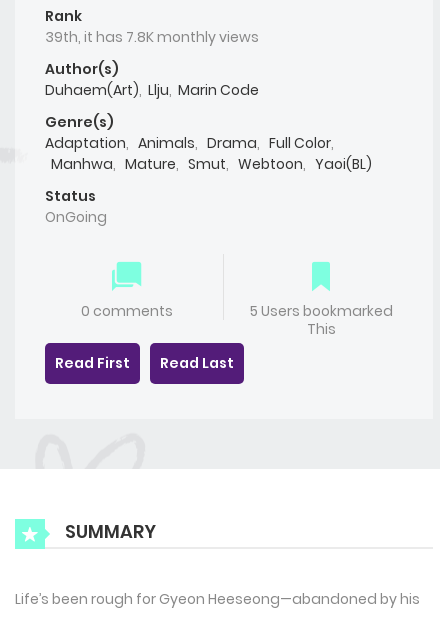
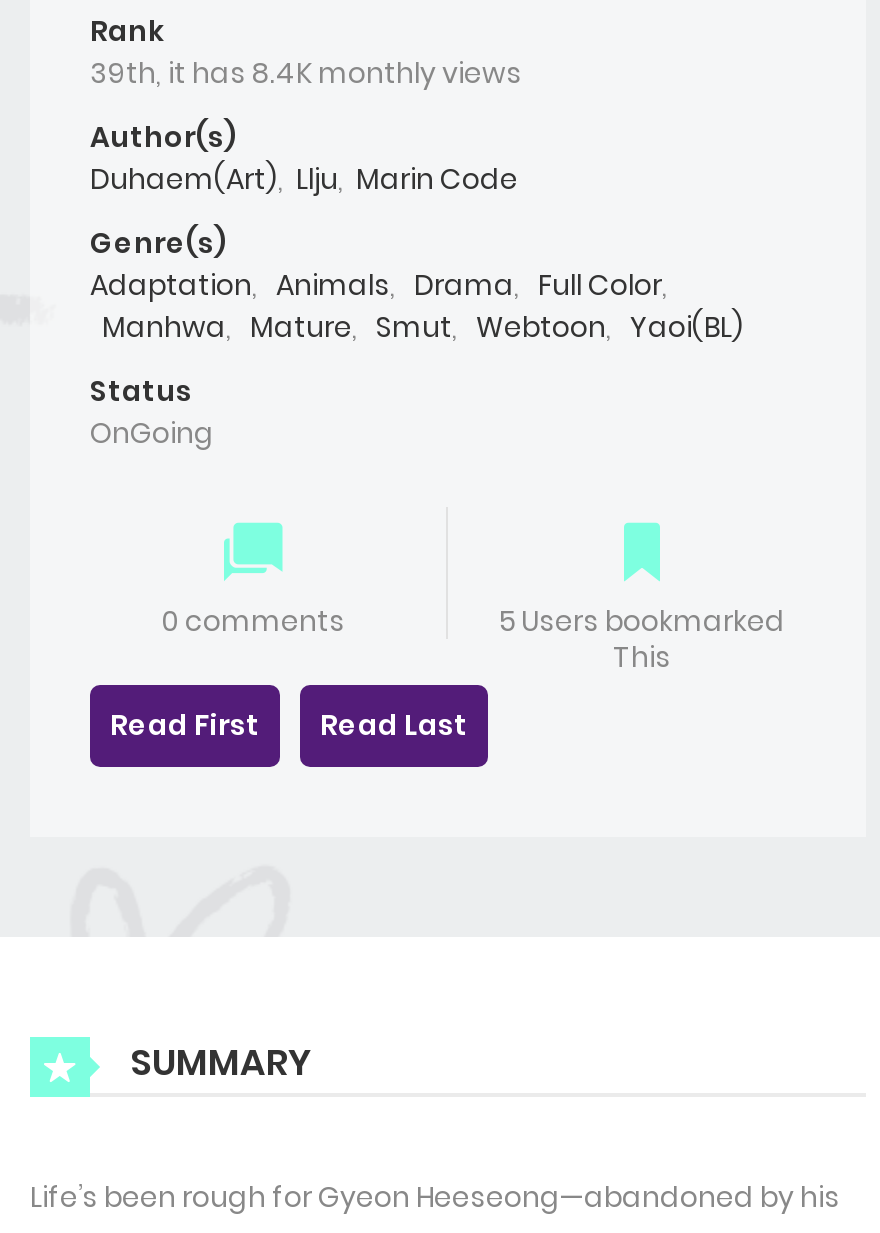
- 39th, it has 7.8K monthly views
+ 39th, it has 8.4K monthly views
